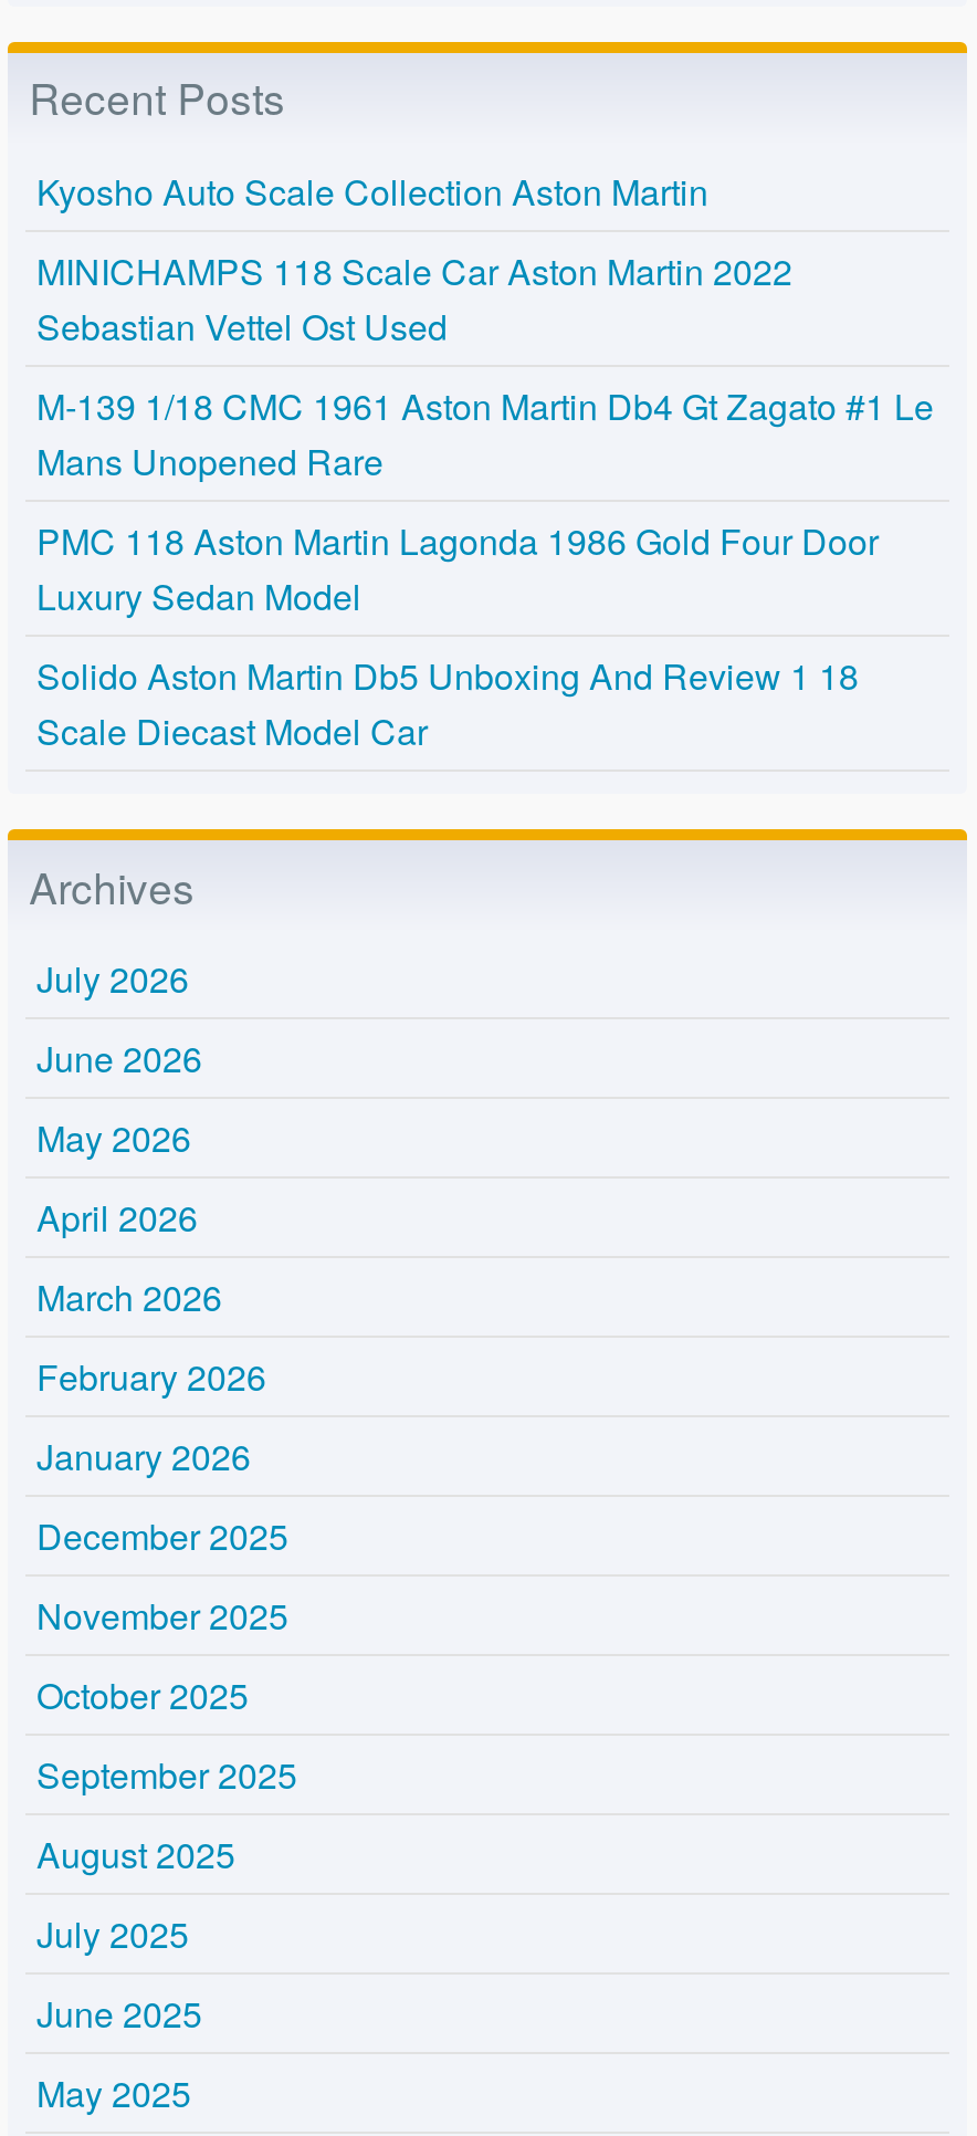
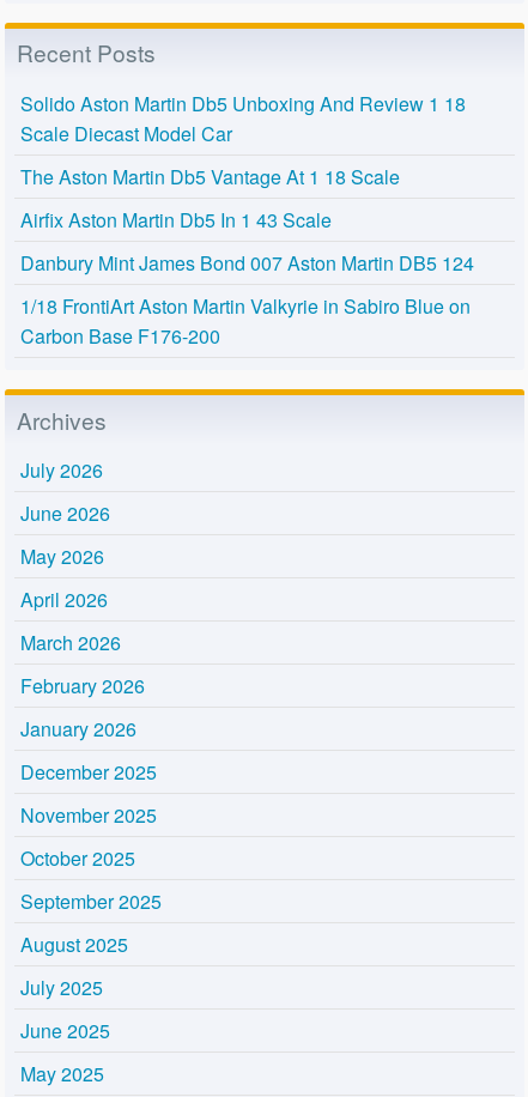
- Kyosho Auto Scale Collection Aston Martin
- MINICHAMPS 118 Scale Car Aston Martin 2022
- Sebastian Vettel Ost Used
- M-139 1/18 CMC 1961 Aston Martin Db4 Gt Zagato #1 Le
- Mans Unopened Rare
- PMC 118 Aston Martin Lagonda 1986 Gold Four Door
- Luxury Sedan Model

moved up: Solido Aston Martin Db5 Unboxing And Review 1 18 | Scale Diecast Model Car

+ The Aston Martin Db5 Vantage At 1 18 Scale
+ Airfix Aston Martin Db5 In 1 43 Scale
+ Danbury Mint James Bond 007 Aston Martin DB5 124
+ 1/18 FrontiArt Aston Martin Valkyrie in Sabiro Blue on
+ Carbon Base F176-200
